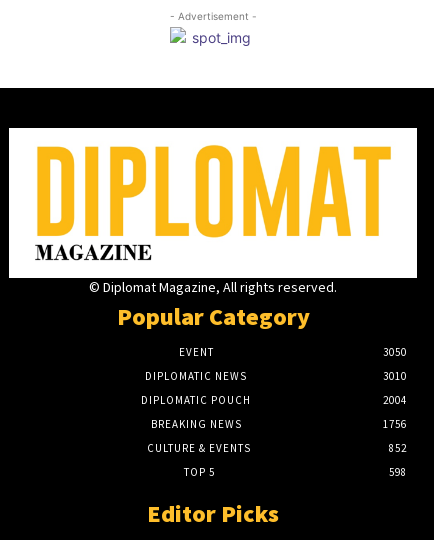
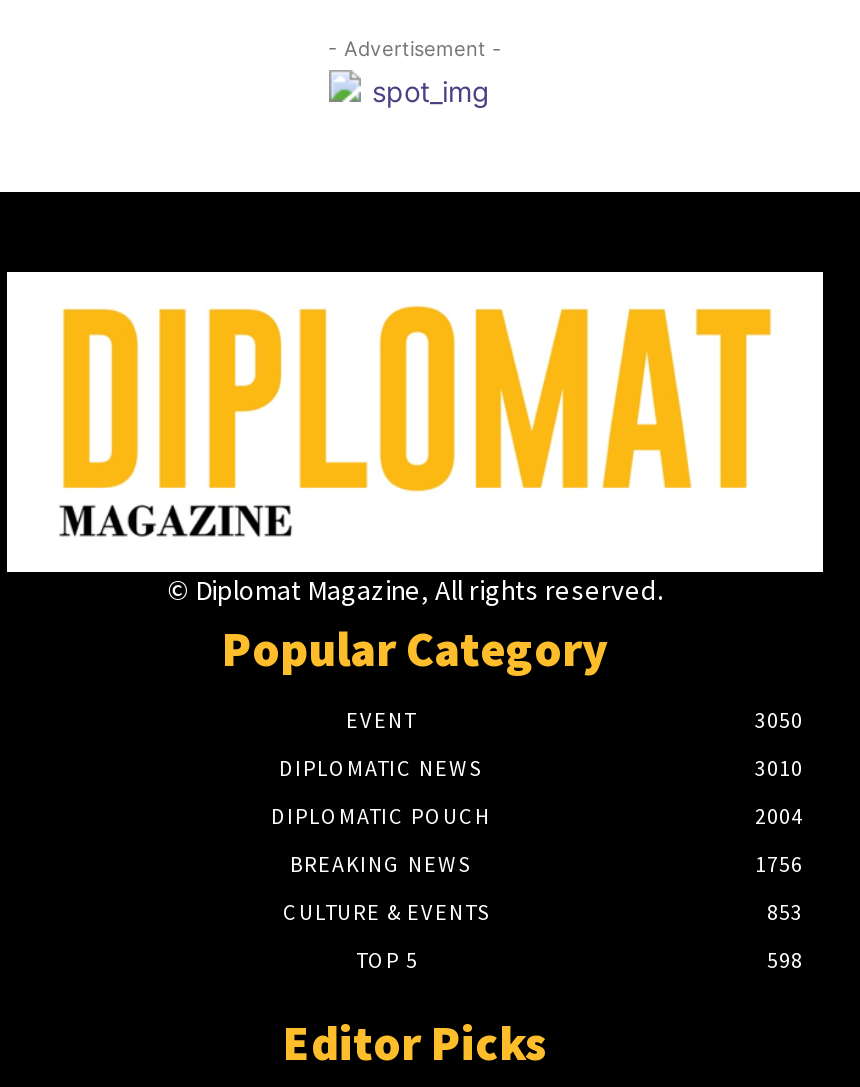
- 852
+ 853
